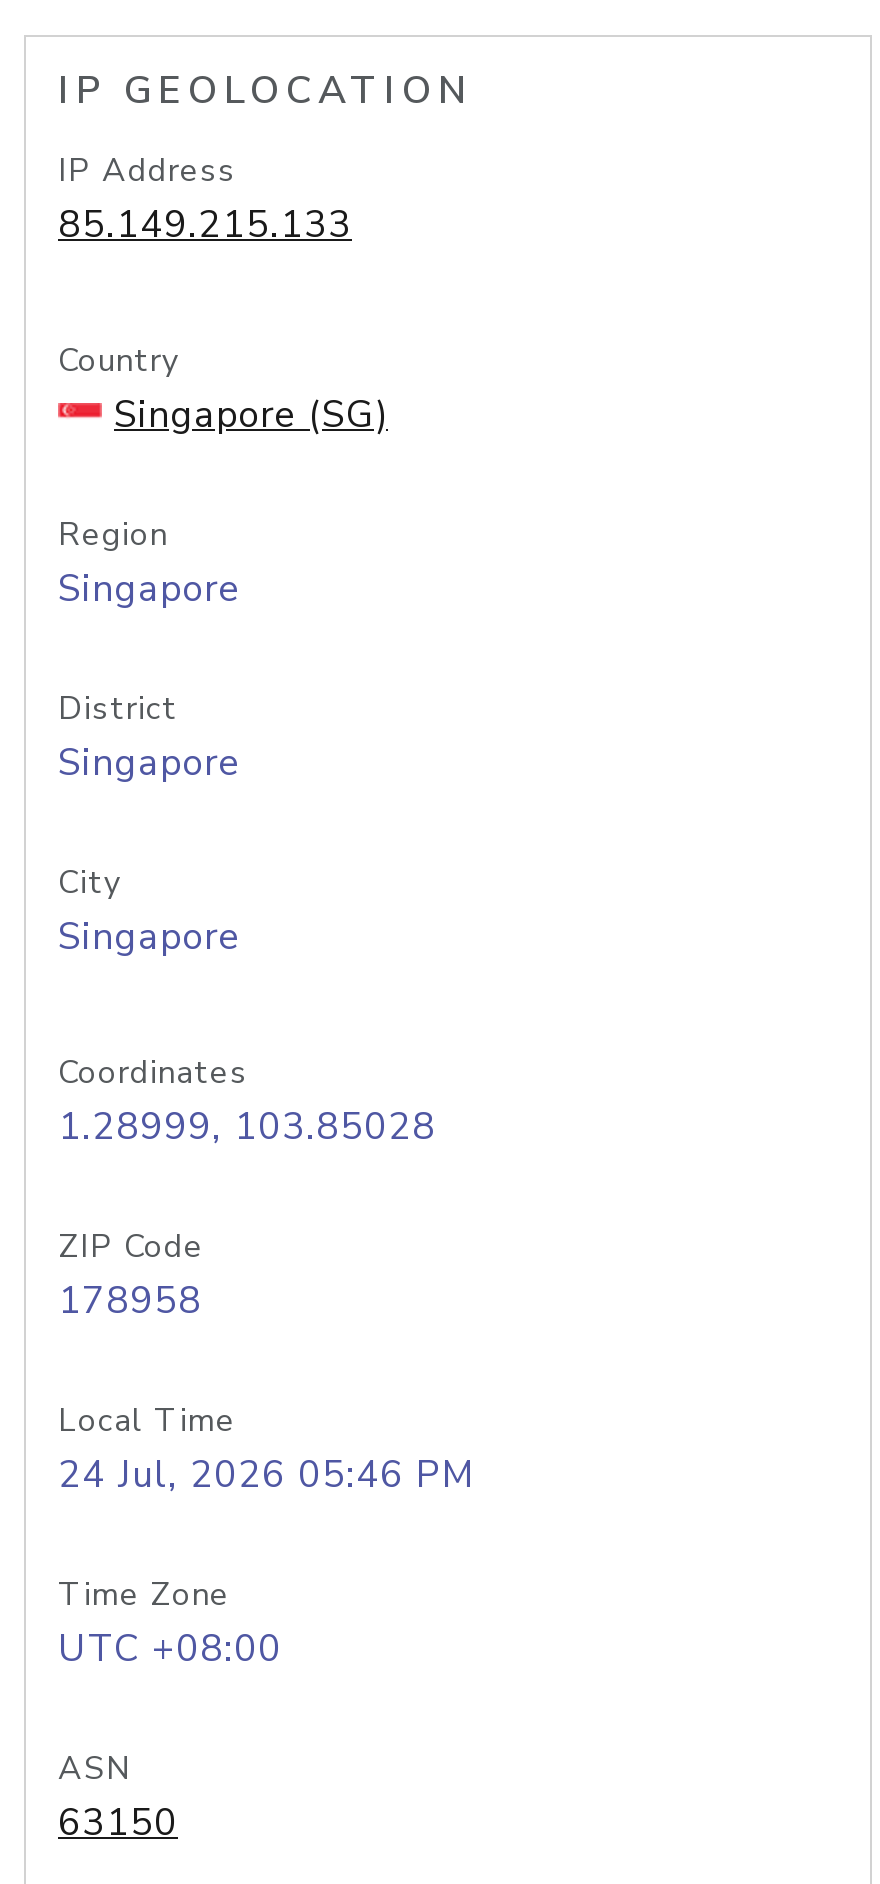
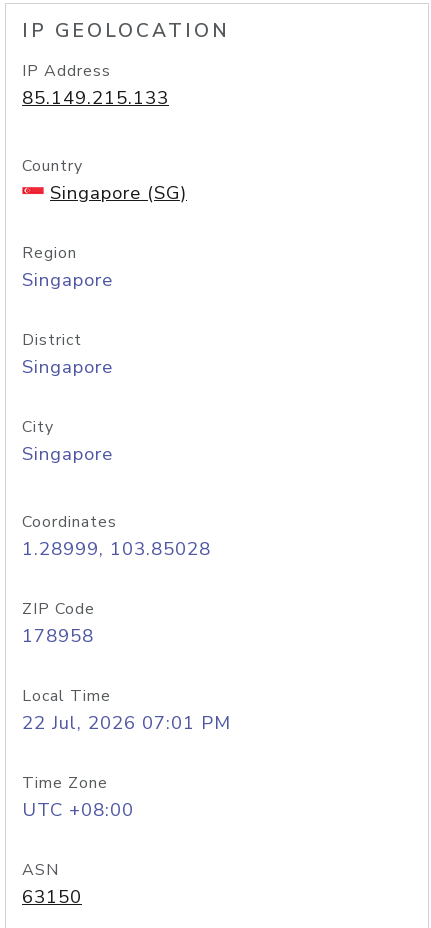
- 24 Jul, 2026 05:46 PM
+ 22 Jul, 2026 07:01 PM
